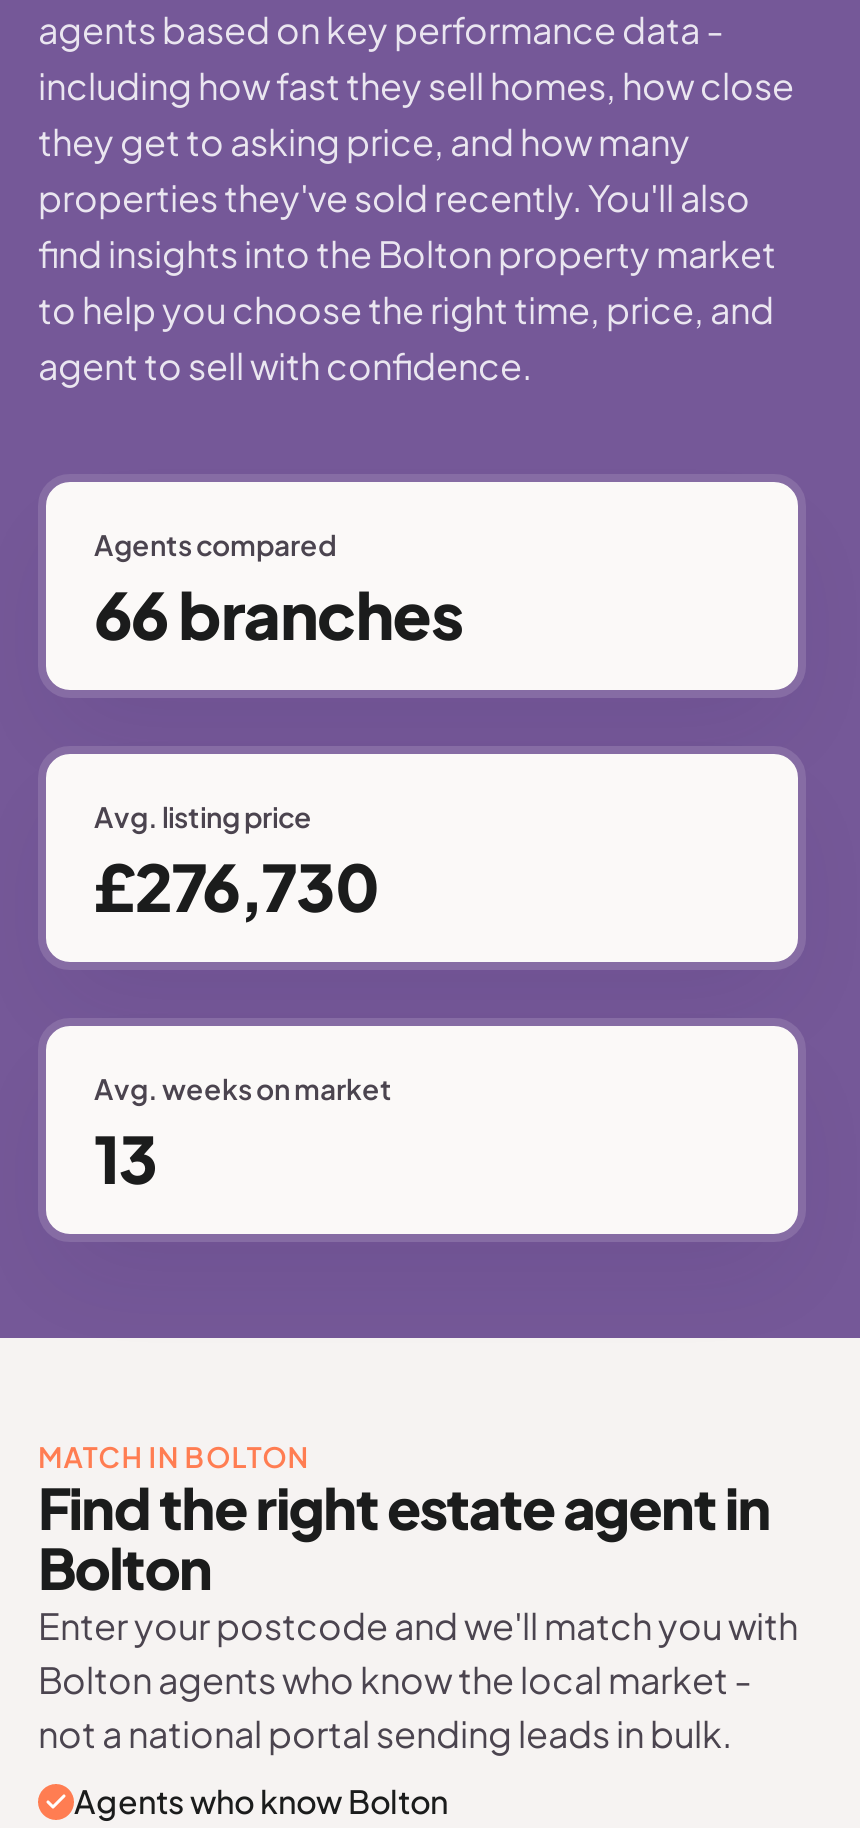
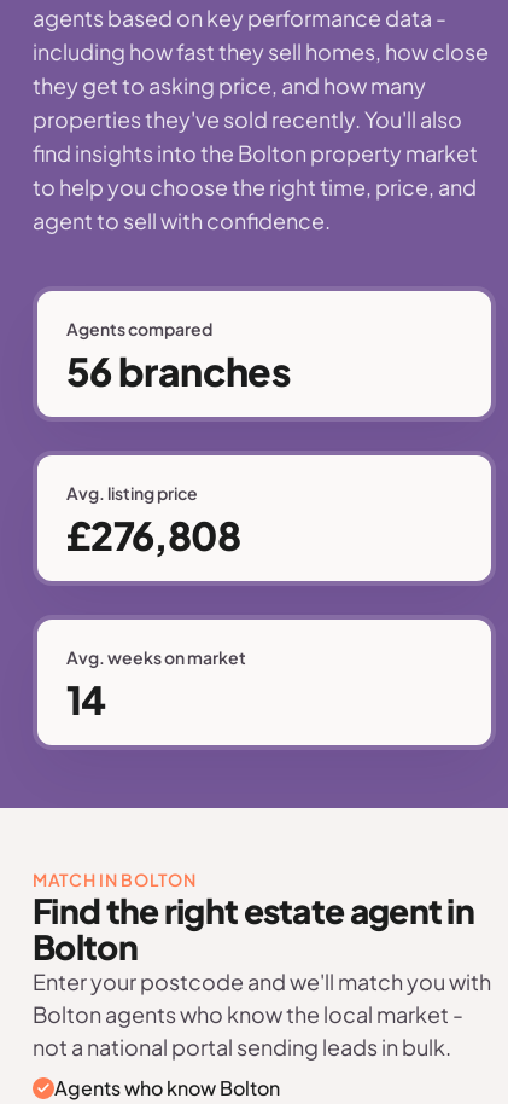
- 66 branches
+ 56 branches

- £276,730
+ £276,808

- 13
+ 14
